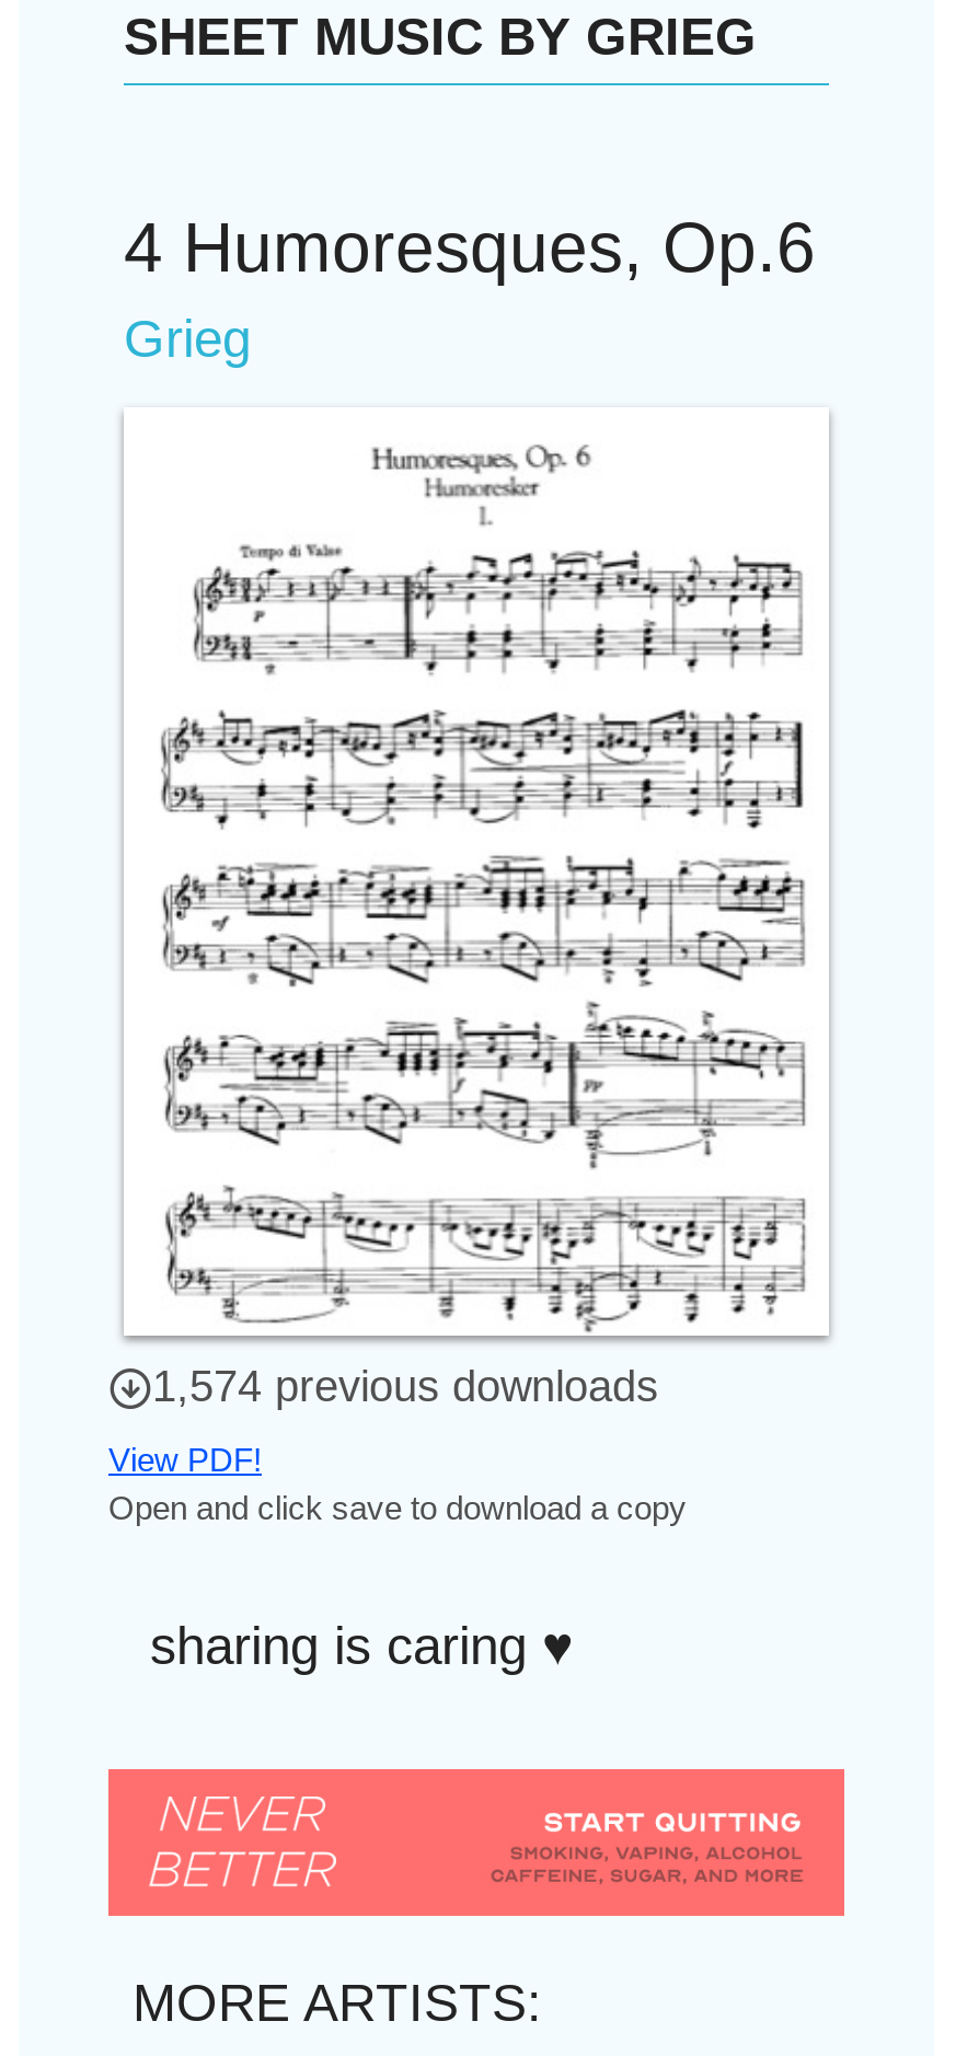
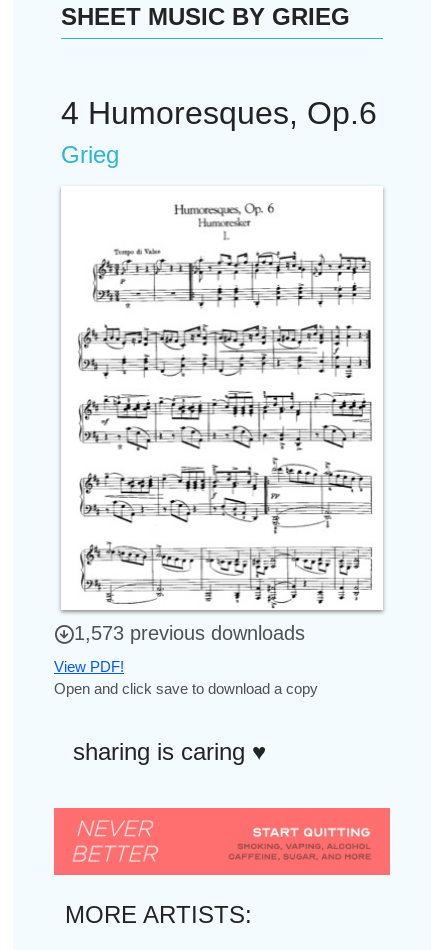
- 1,574 previous downloads
+ 1,573 previous downloads
